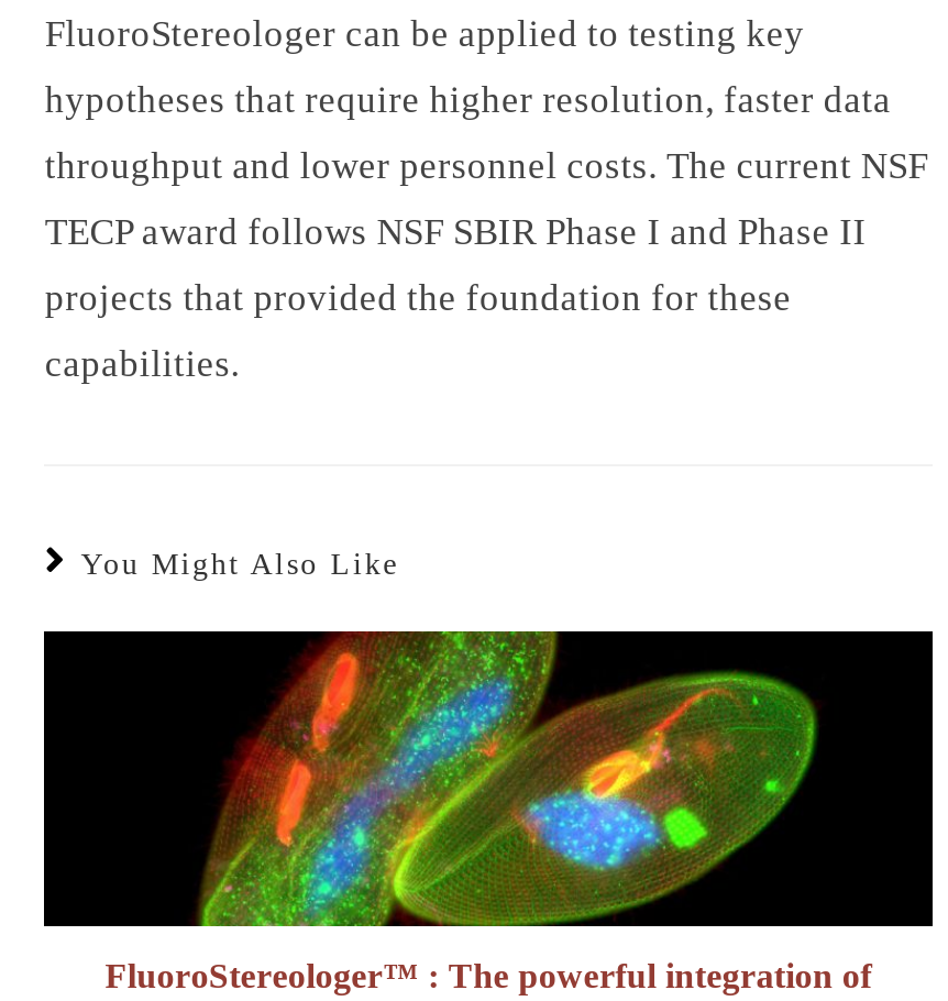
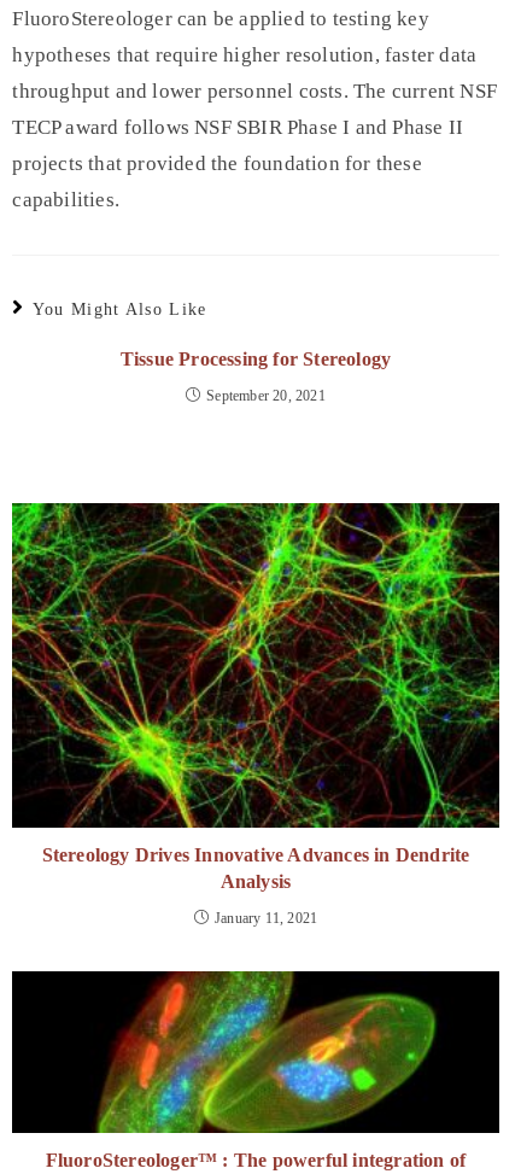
+ [image]
+ Stereology Drives Innovative Advances in Dendrite
+ Analysis
+ January 11, 2021

+ Tissue Processing for Stereology
+ September 20, 2021
